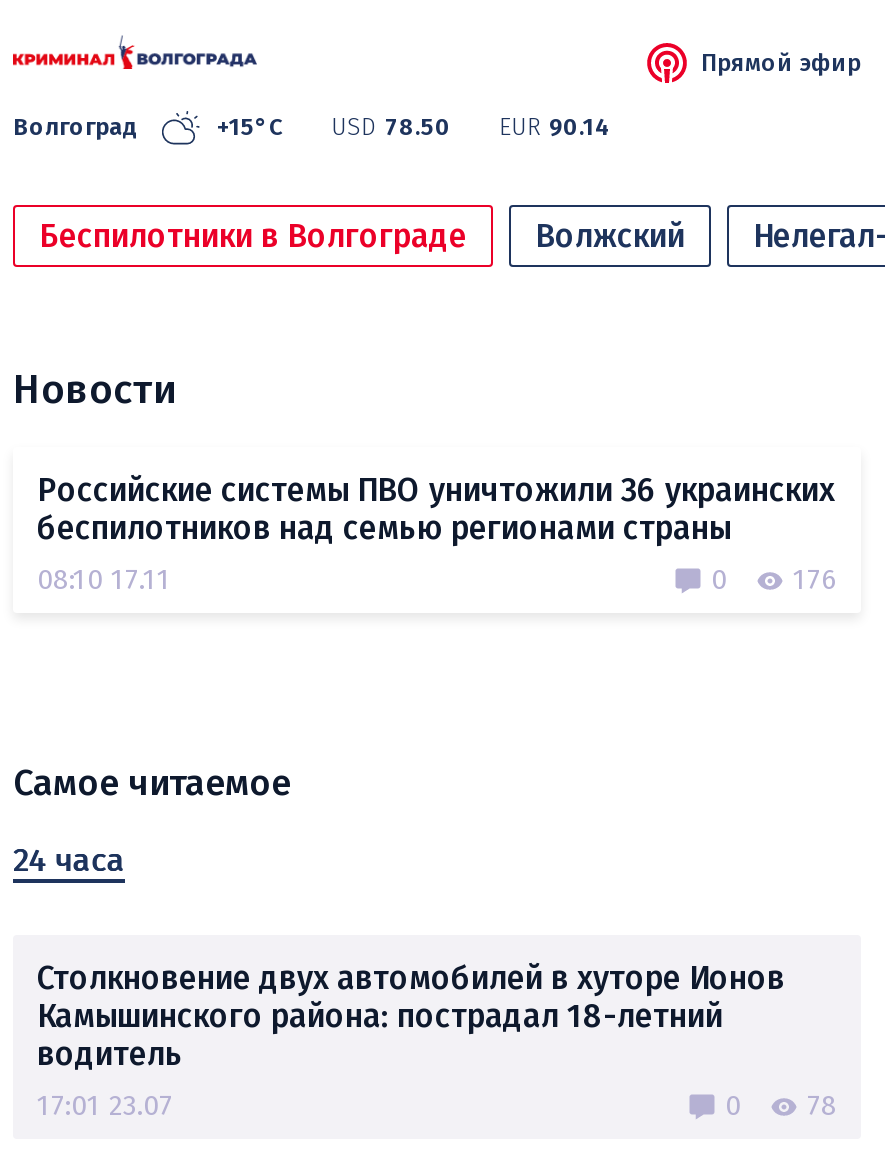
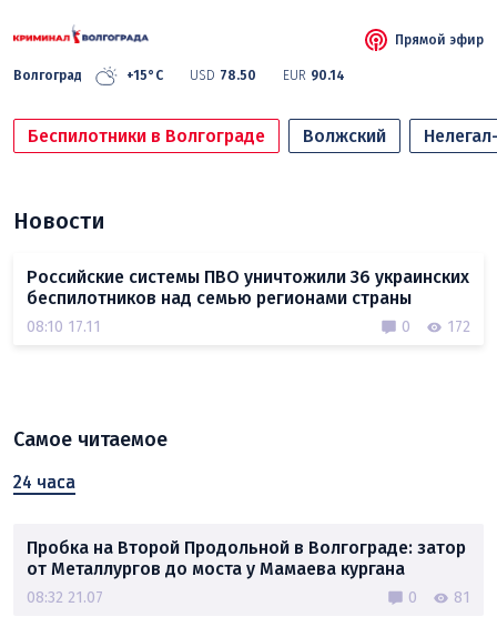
- 0 176
+ 0 172

- Столкновение двух автомобилей в хуторе Ионов
- Камышинского района: пострадал 18-летний
- водитель
- 17:01 23.07
+ Пробка на Второй Продольной в Волгограде: затор
+ от Металлургов до моста у Мамаева кургана
+ 08:32 21.07

- 0 78
+ 0 81
